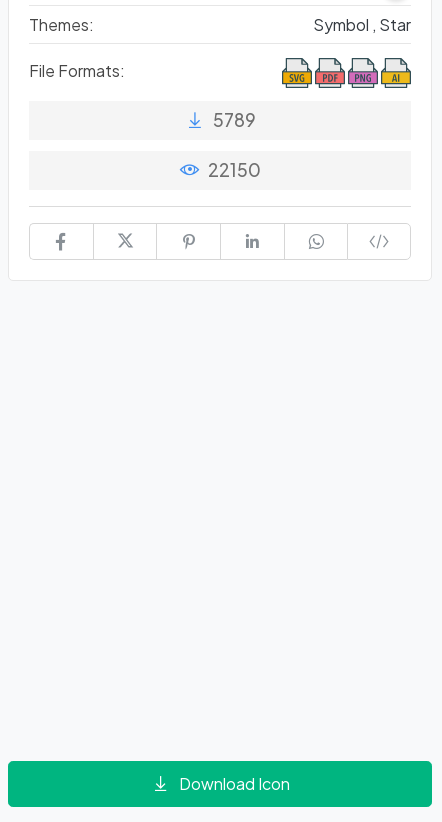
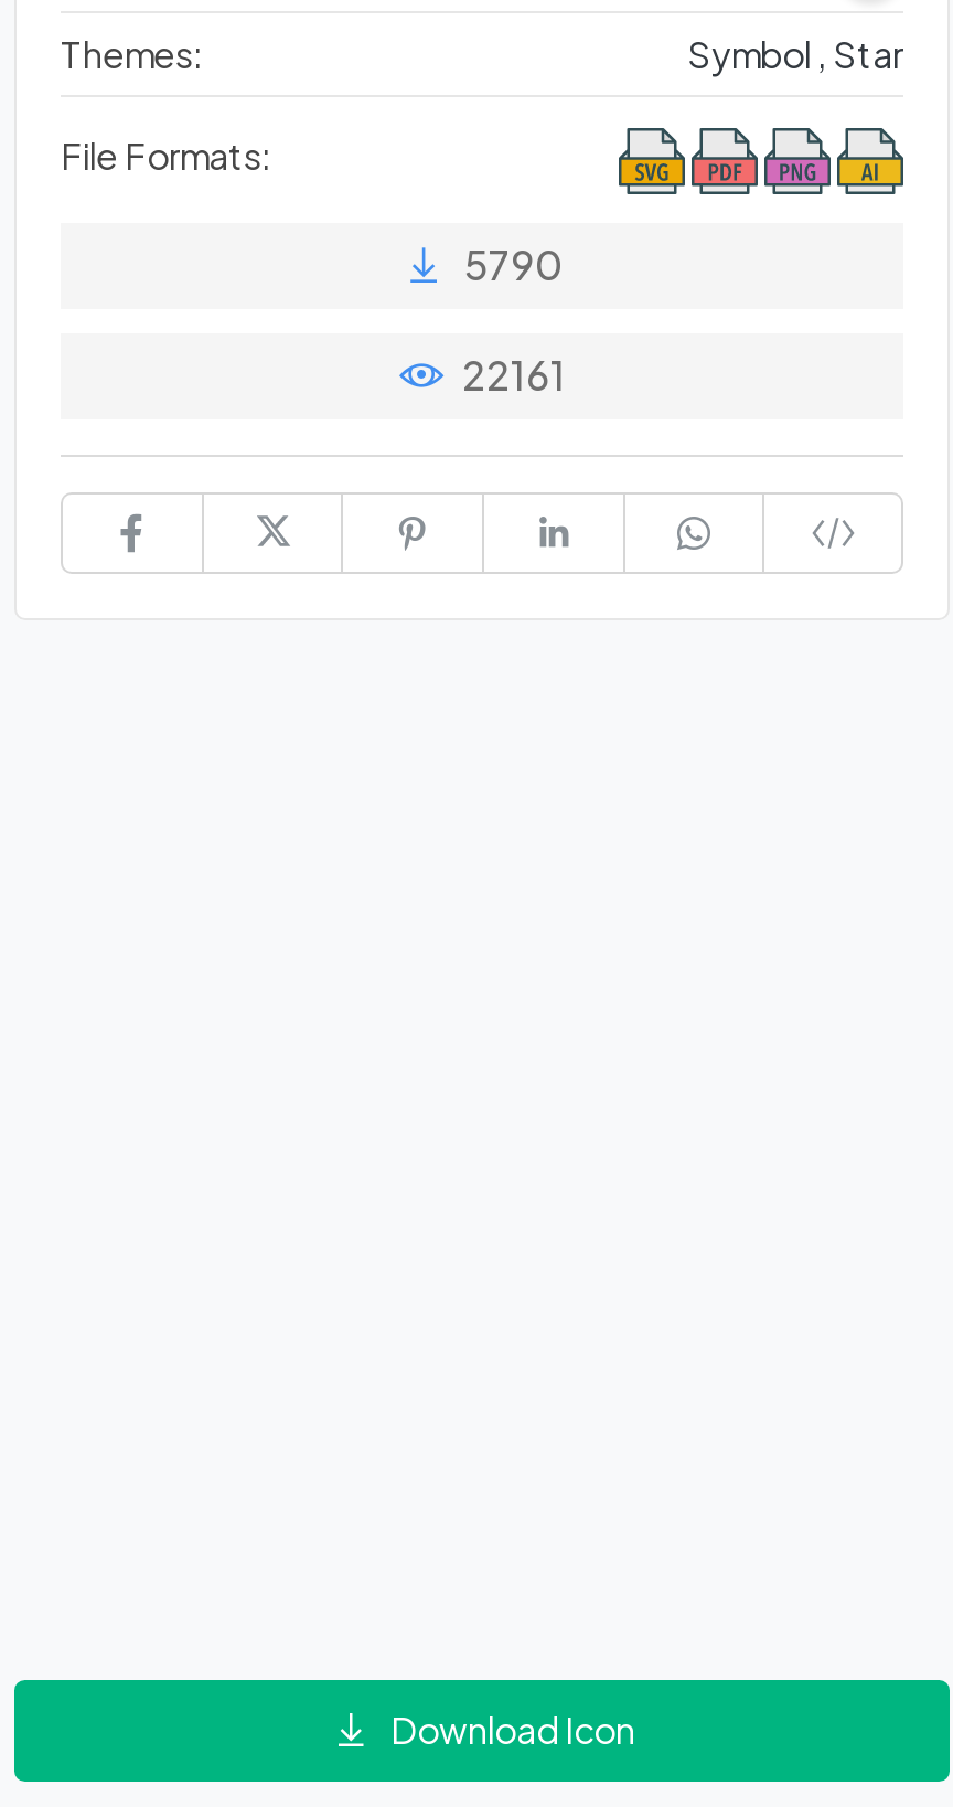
- 5789
+ 5790

- 22150
+ 22161
